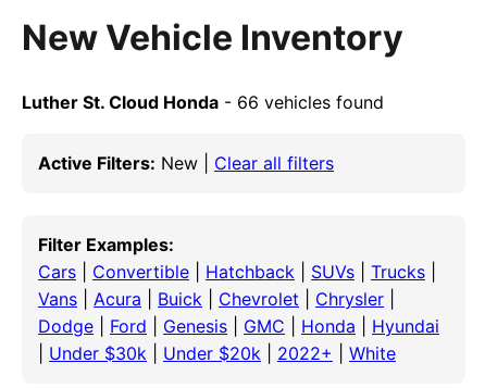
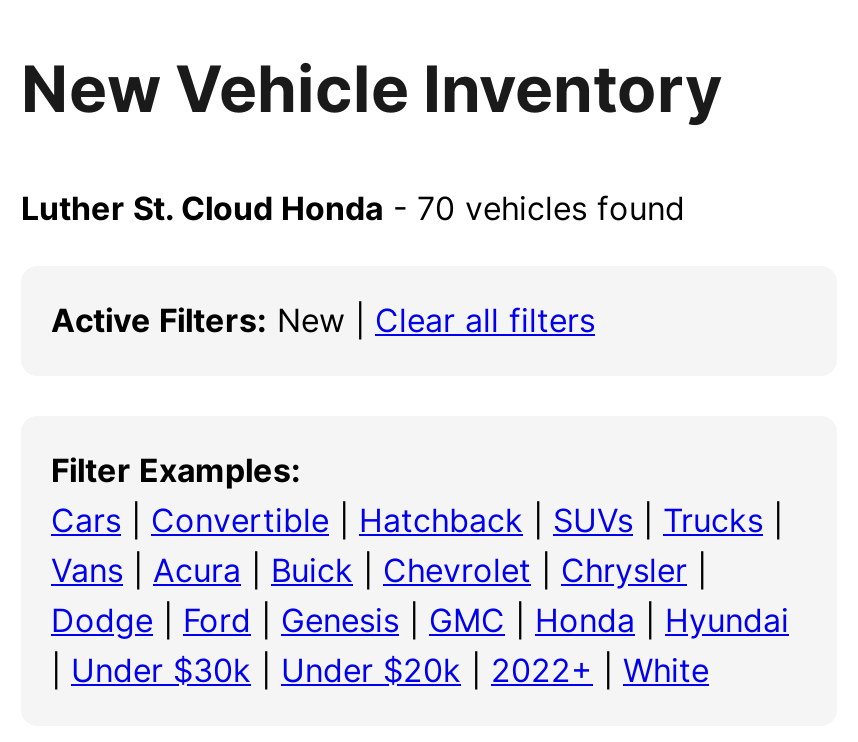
- Luther St. Cloud Honda - 66 vehicles found
+ Luther St. Cloud Honda - 70 vehicles found
